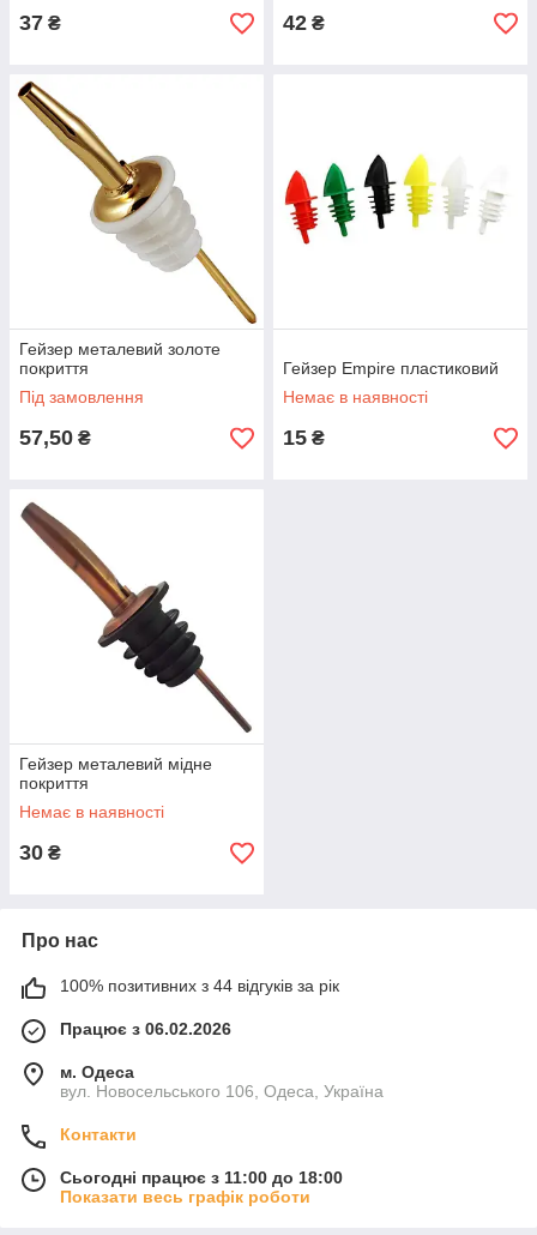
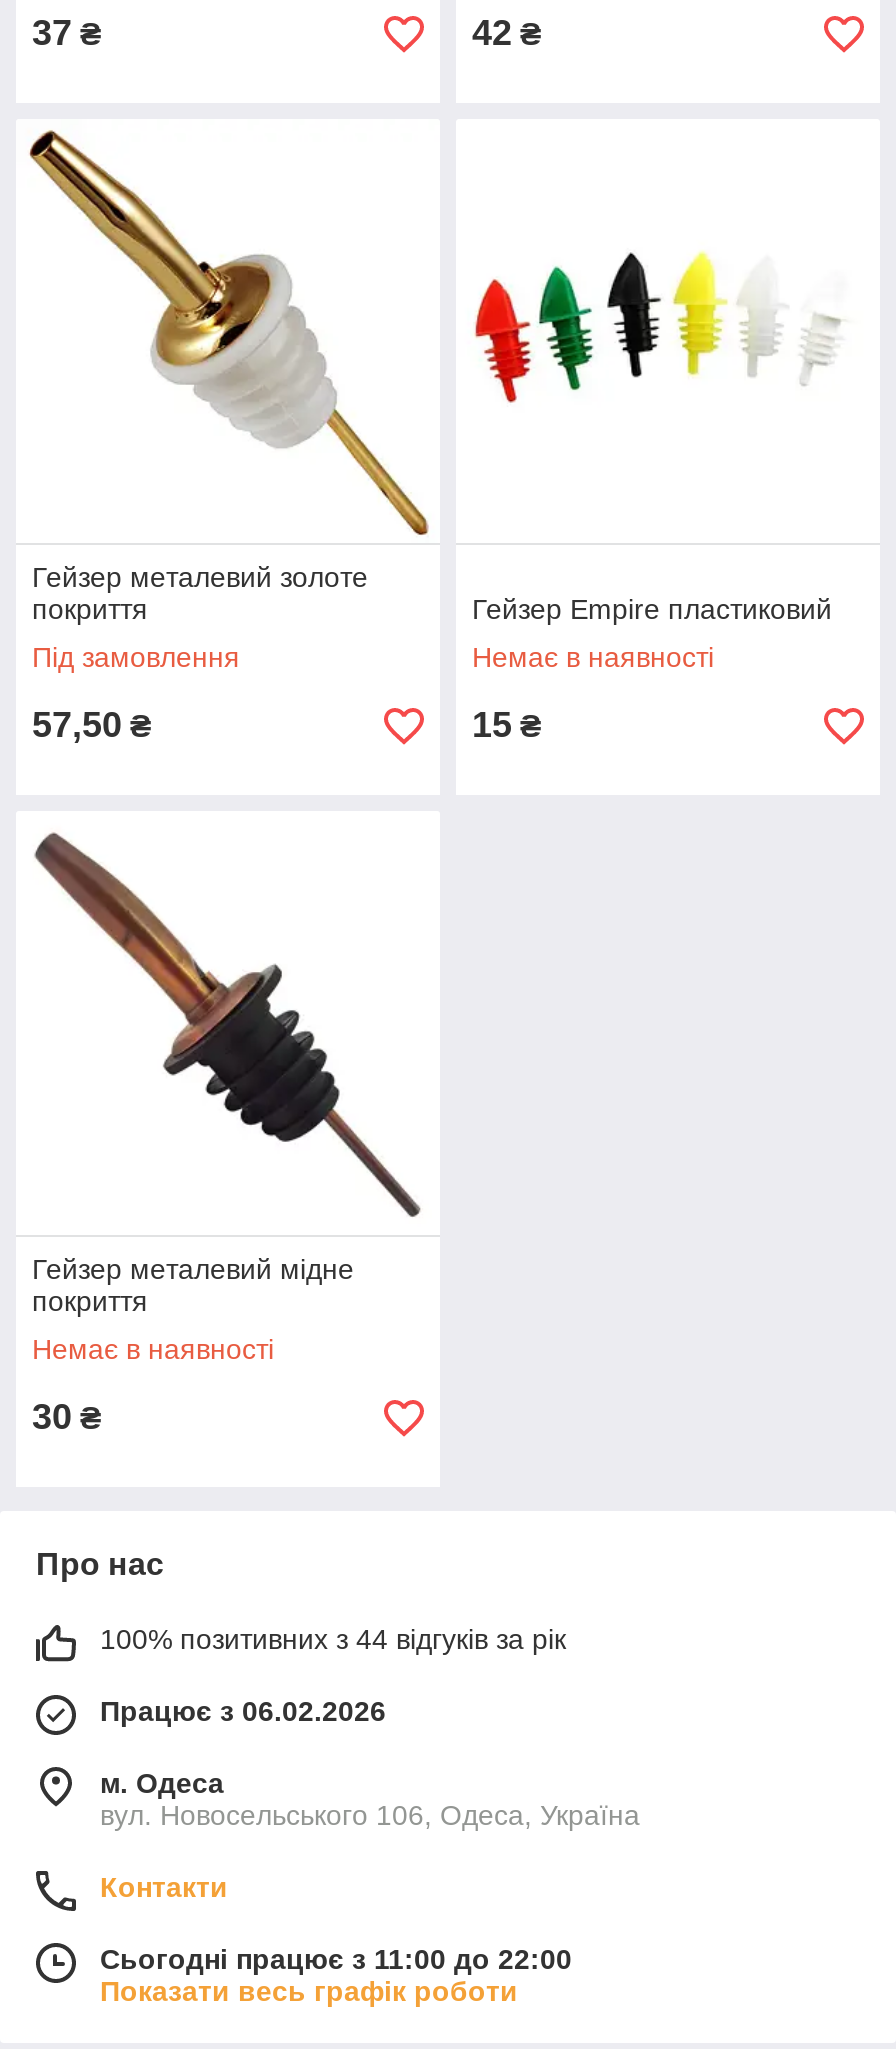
- Сьогодні працює з 11:00 до 18:00
+ Сьогодні працює з 11:00 до 22:00
